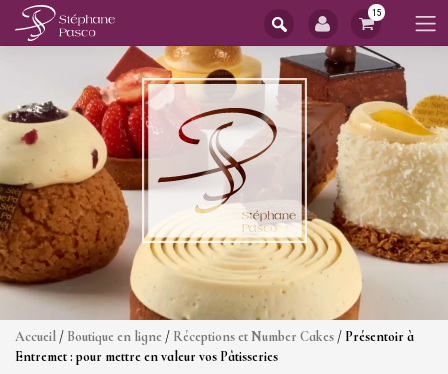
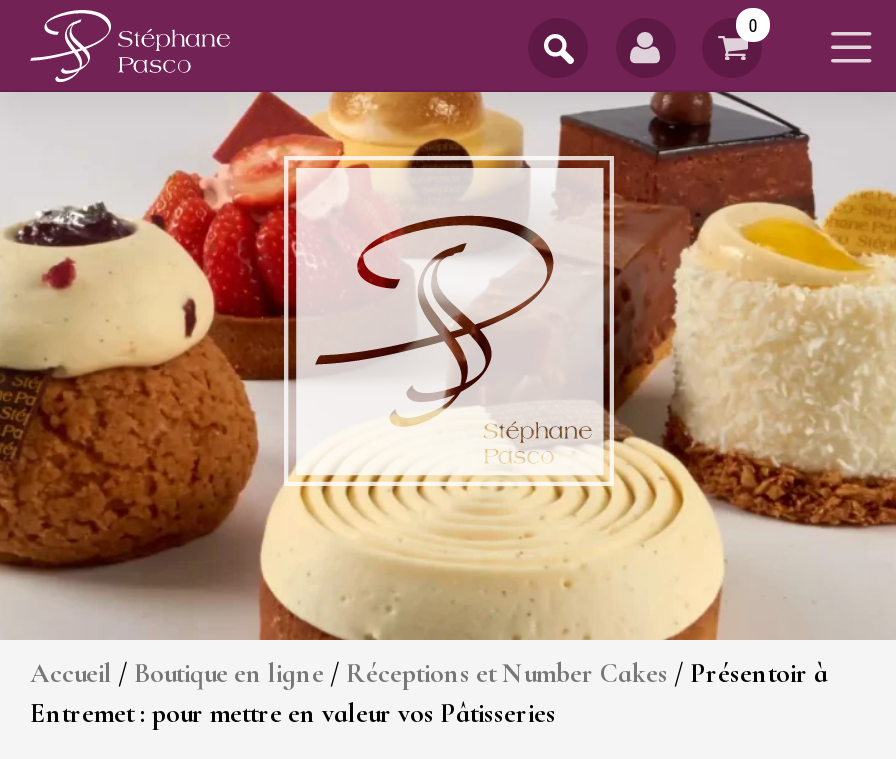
- 15
+ 0
